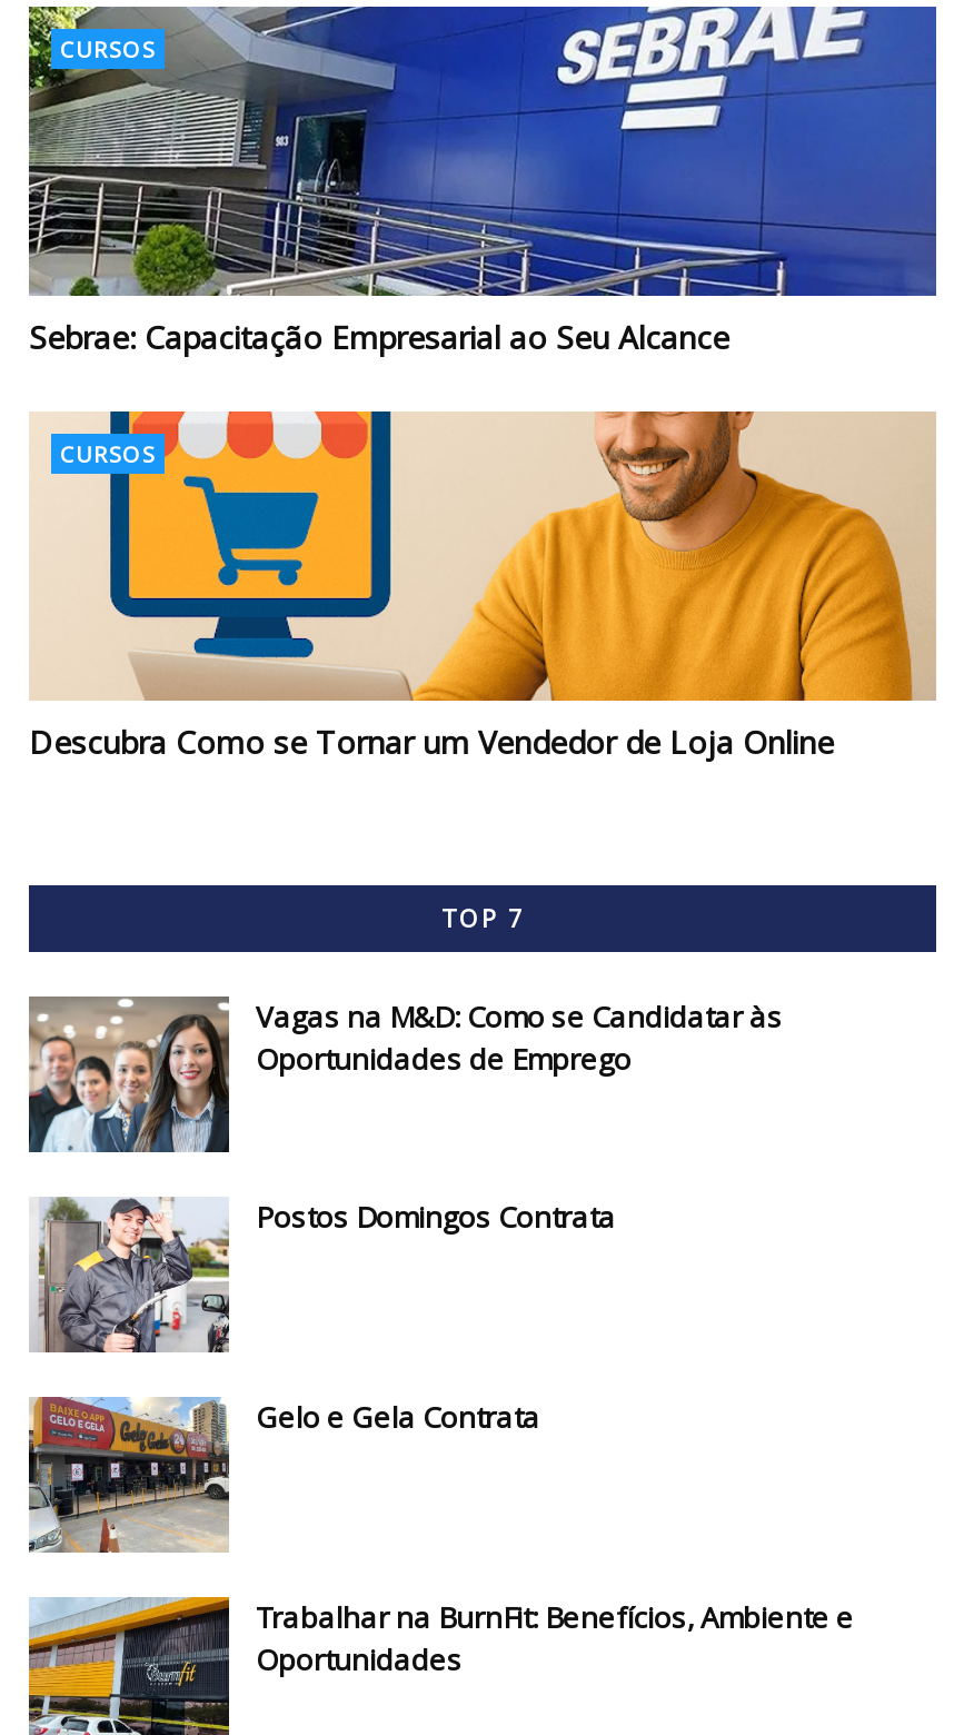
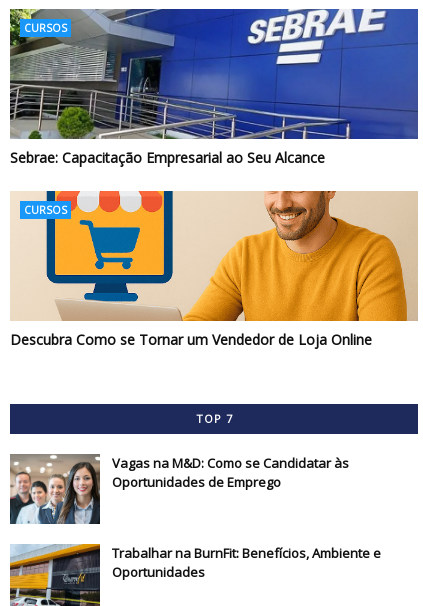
- [image]
- Postos Domingos Contrata

- [image]
- Gelo e Gela Contrata
